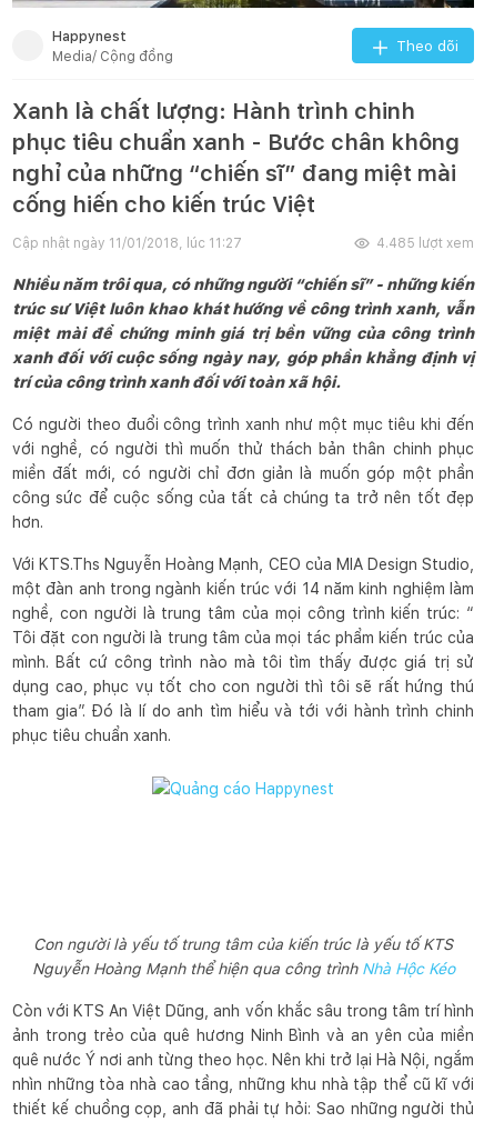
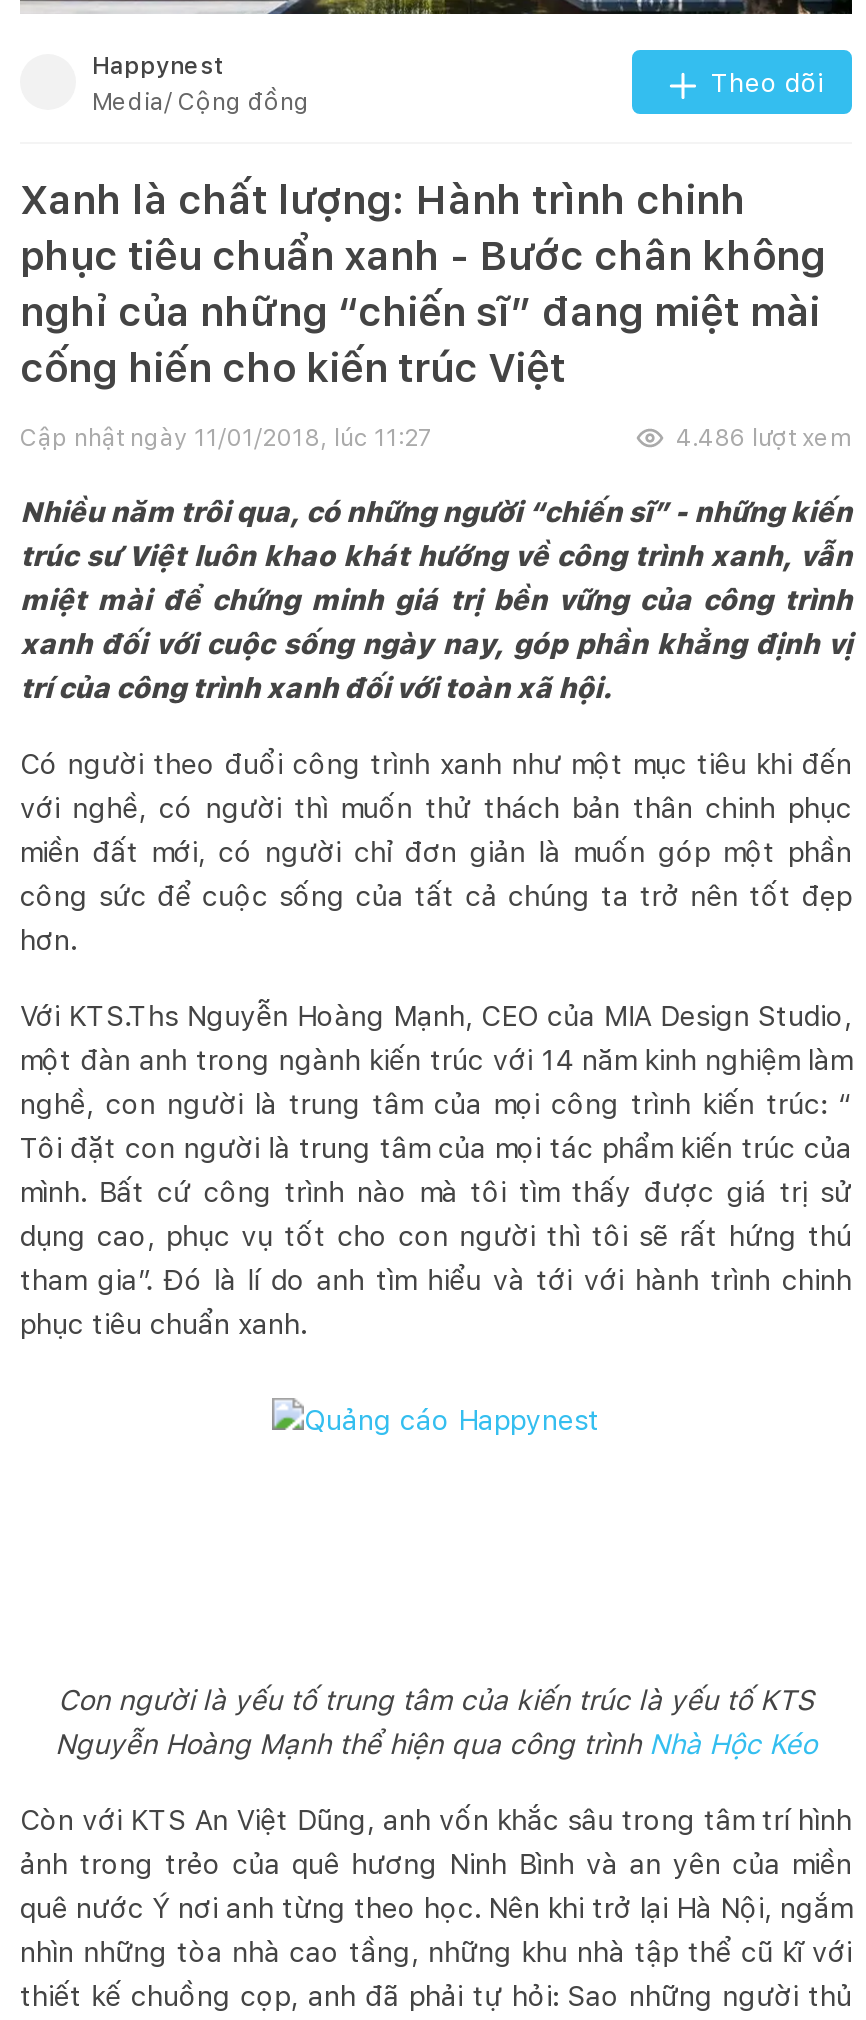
- 4.485 lượt xem
+ 4.486 lượt xem
